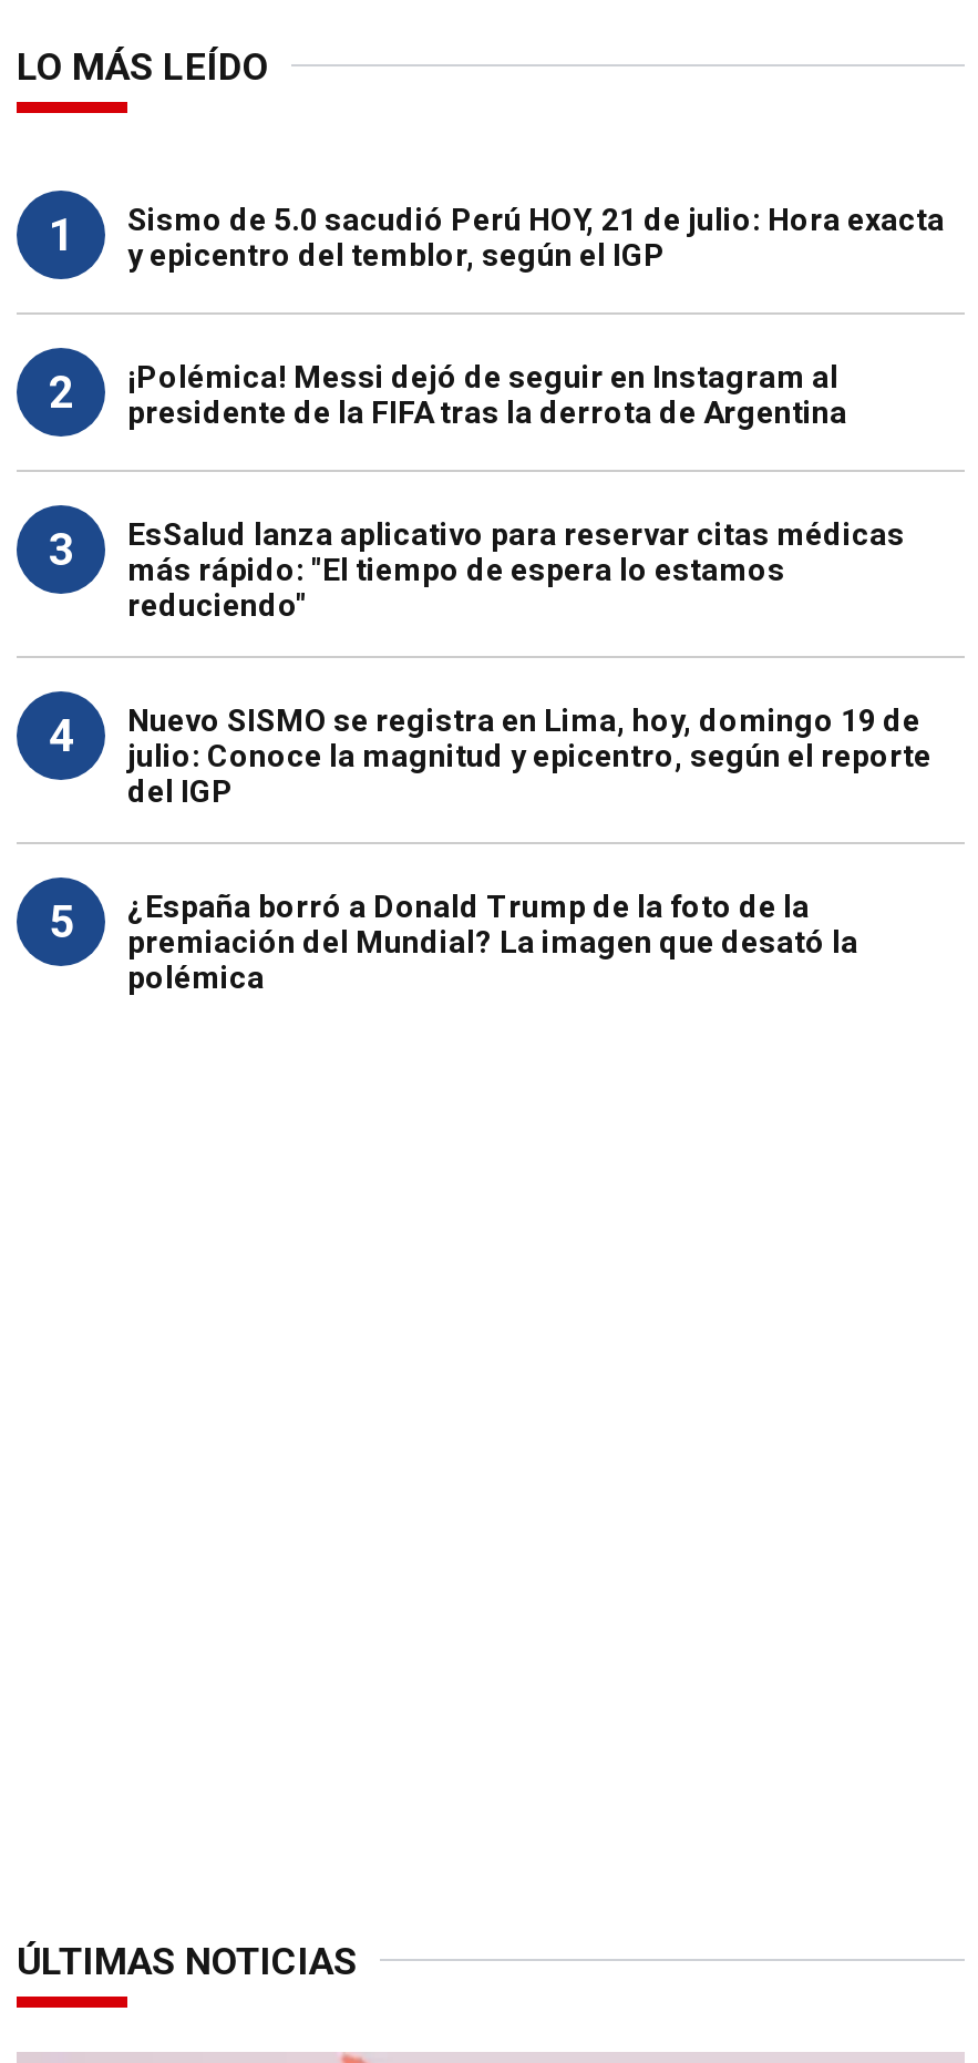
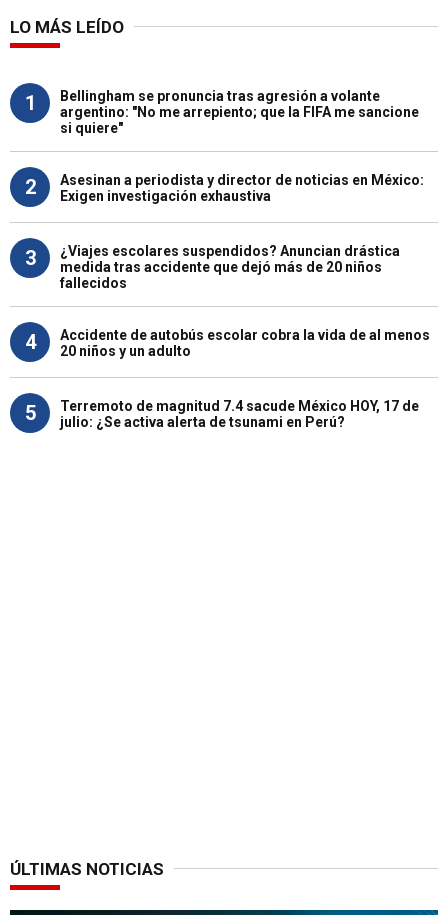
- Sismo de 5.0 sacudió Perú HOY, 21 de julio: Hora exacta
- y epicentro del temblor, según el IGP
+ Bellingham se pronuncia tras agresión a volante
+ argentino: "No me arrepiento; que la FIFA me sancione
+ si quiere"

- ¡Polémica! Messi dejó de seguir en Instagram al
- presidente de la FIFA tras la derrota de Argentina
+ Asesinan a periodista y director de noticias en México:
+ Exigen investigación exhaustiva

- EsSalud lanza aplicativo para reservar citas médicas
- más rápido: "El tiempo de espera lo estamos
- reduciendo"
+ ¿Viajes escolares suspendidos? Anuncian drástica
+ medida tras accidente que dejó más de 20 niños
+ fallecidos

- Nuevo SISMO se registra en Lima, hoy, domingo 19 de
- julio: Conoce la magnitud y epicentro, según el reporte
- del IGP
+ Accidente de autobús escolar cobra la vida de al menos
+ 20 niños y un adulto

- ¿España borró a Donald Trump de la foto de la
- premiación del Mundial? La imagen que desató la
- polémica
+ Terremoto de magnitud 7.4 sacude México HOY, 17 de
+ julio: ¿Se activa alerta de tsunami en Perú?
